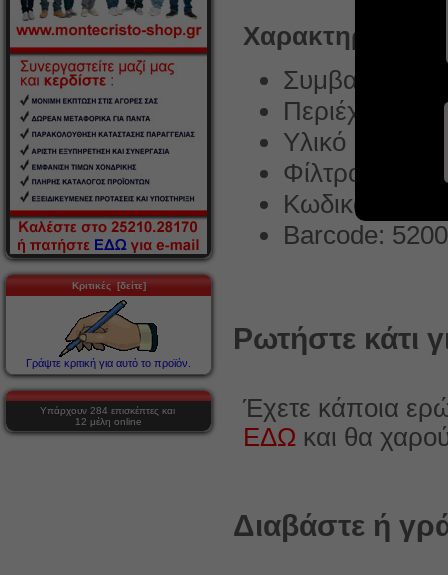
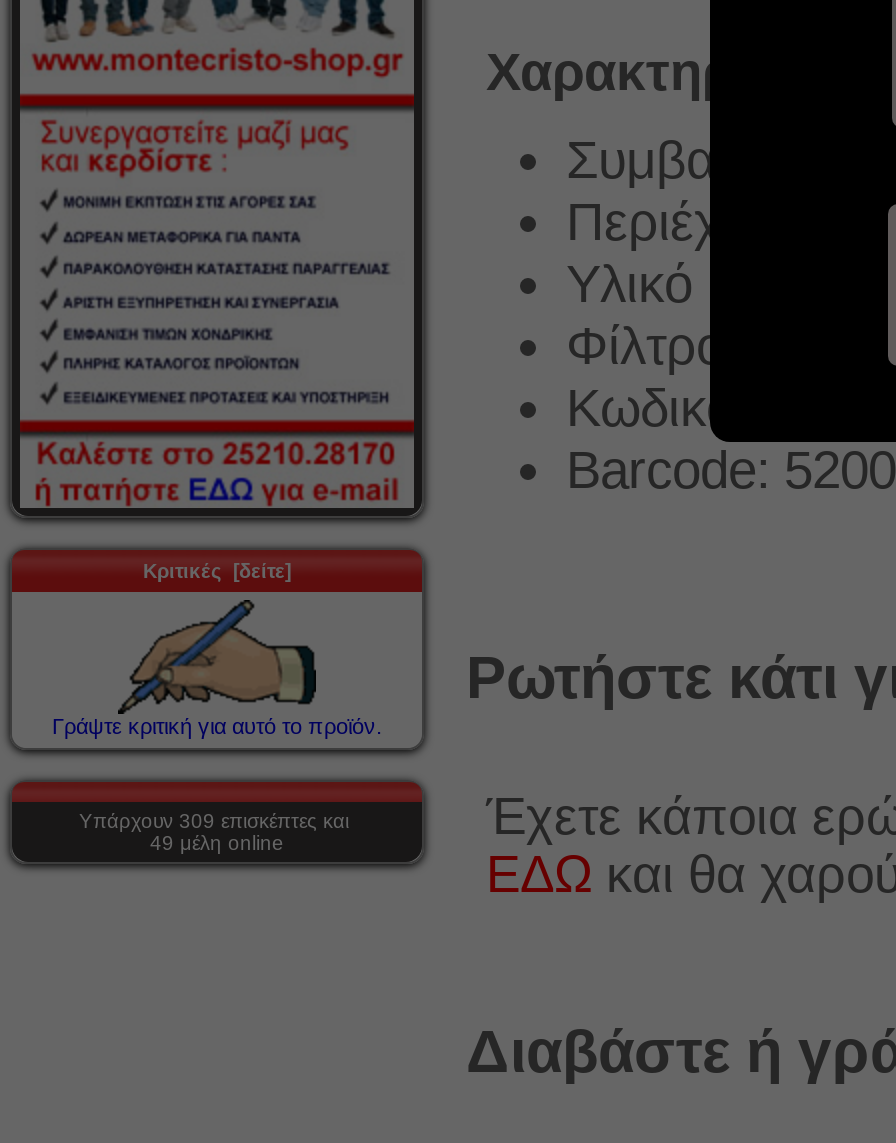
- Υπάρχουν 284 επισκέπτες και
+ Υπάρχουν 309 επισκέπτες και

- 12 μέλη online
+ 49 μέλη online
